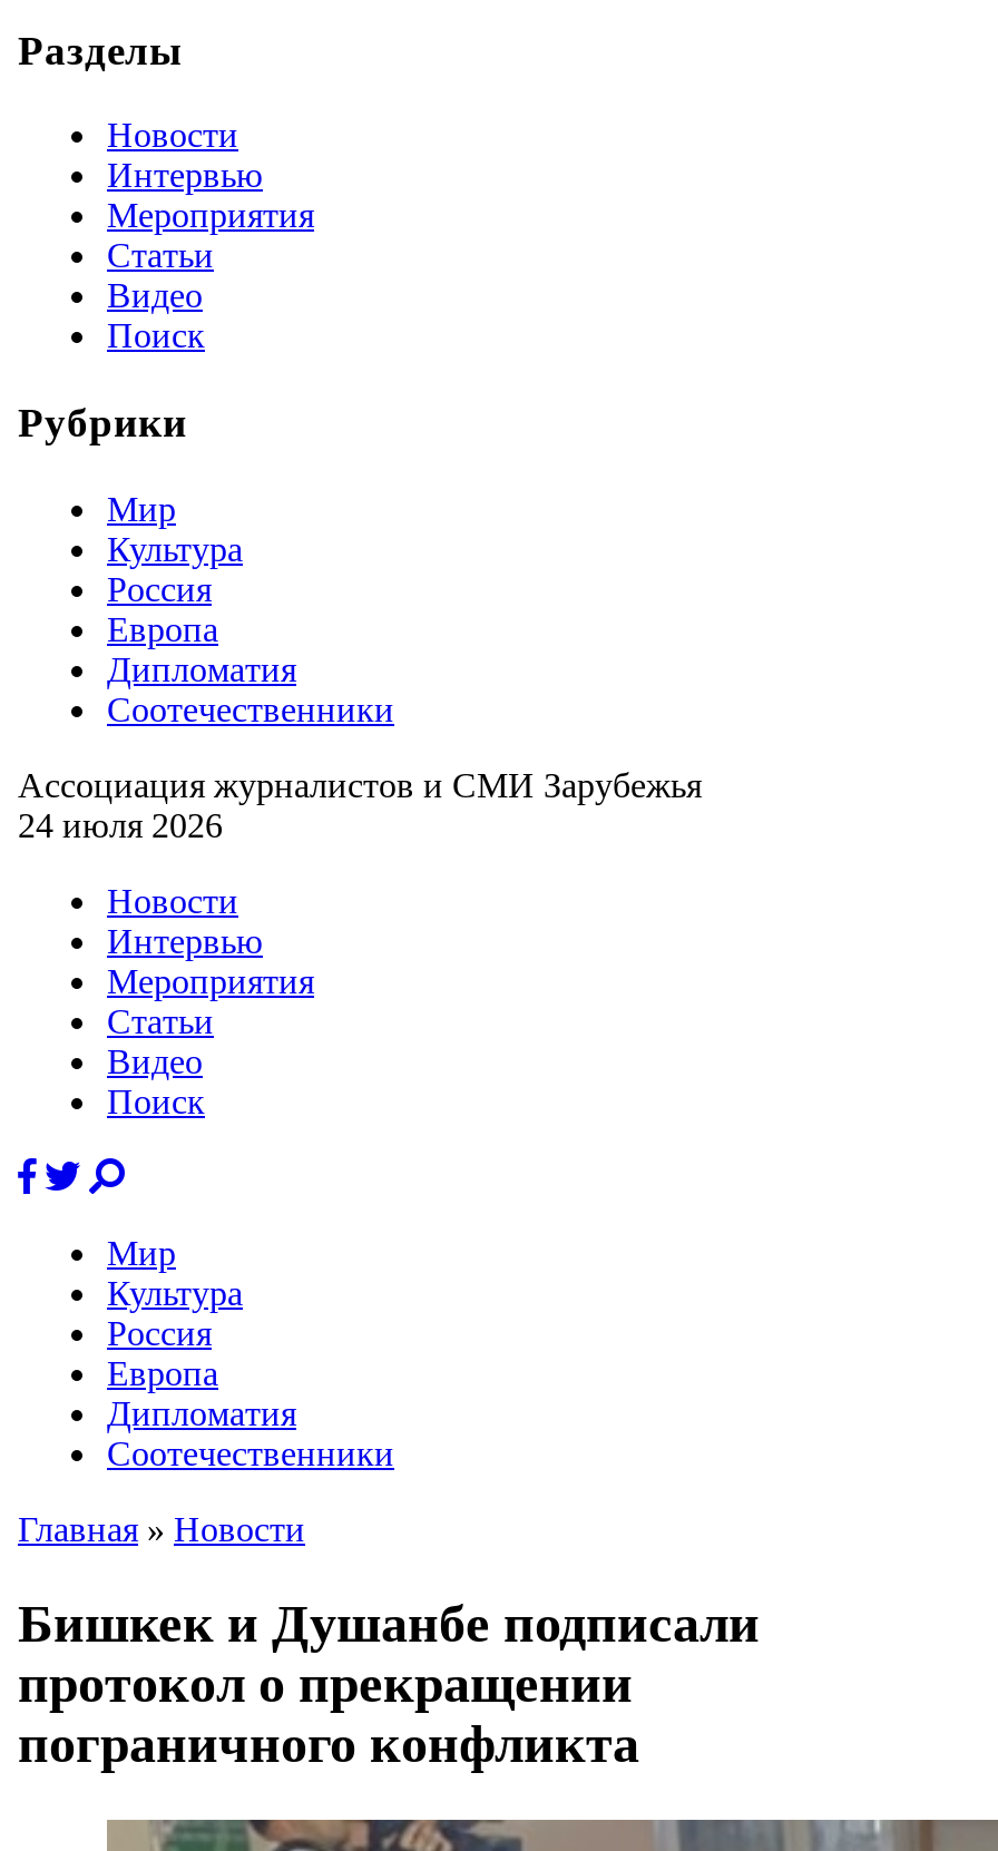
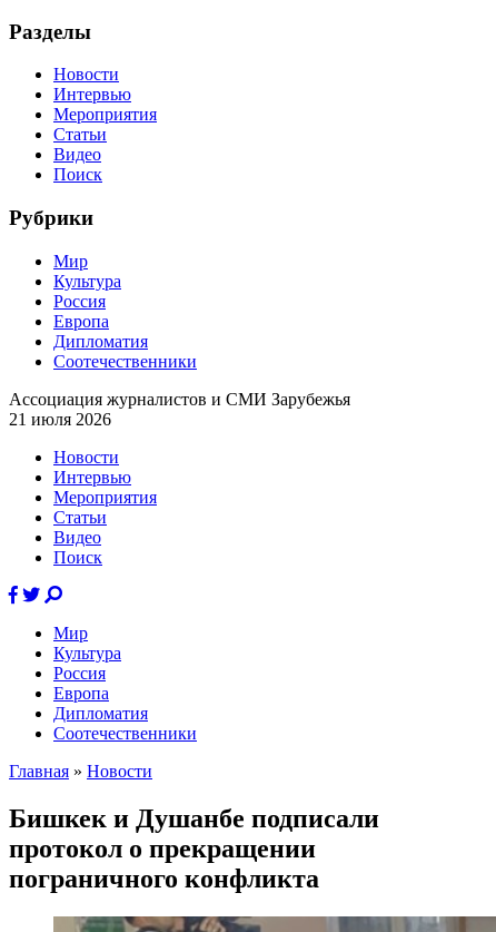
- 24 июля 2026
+ 21 июля 2026
